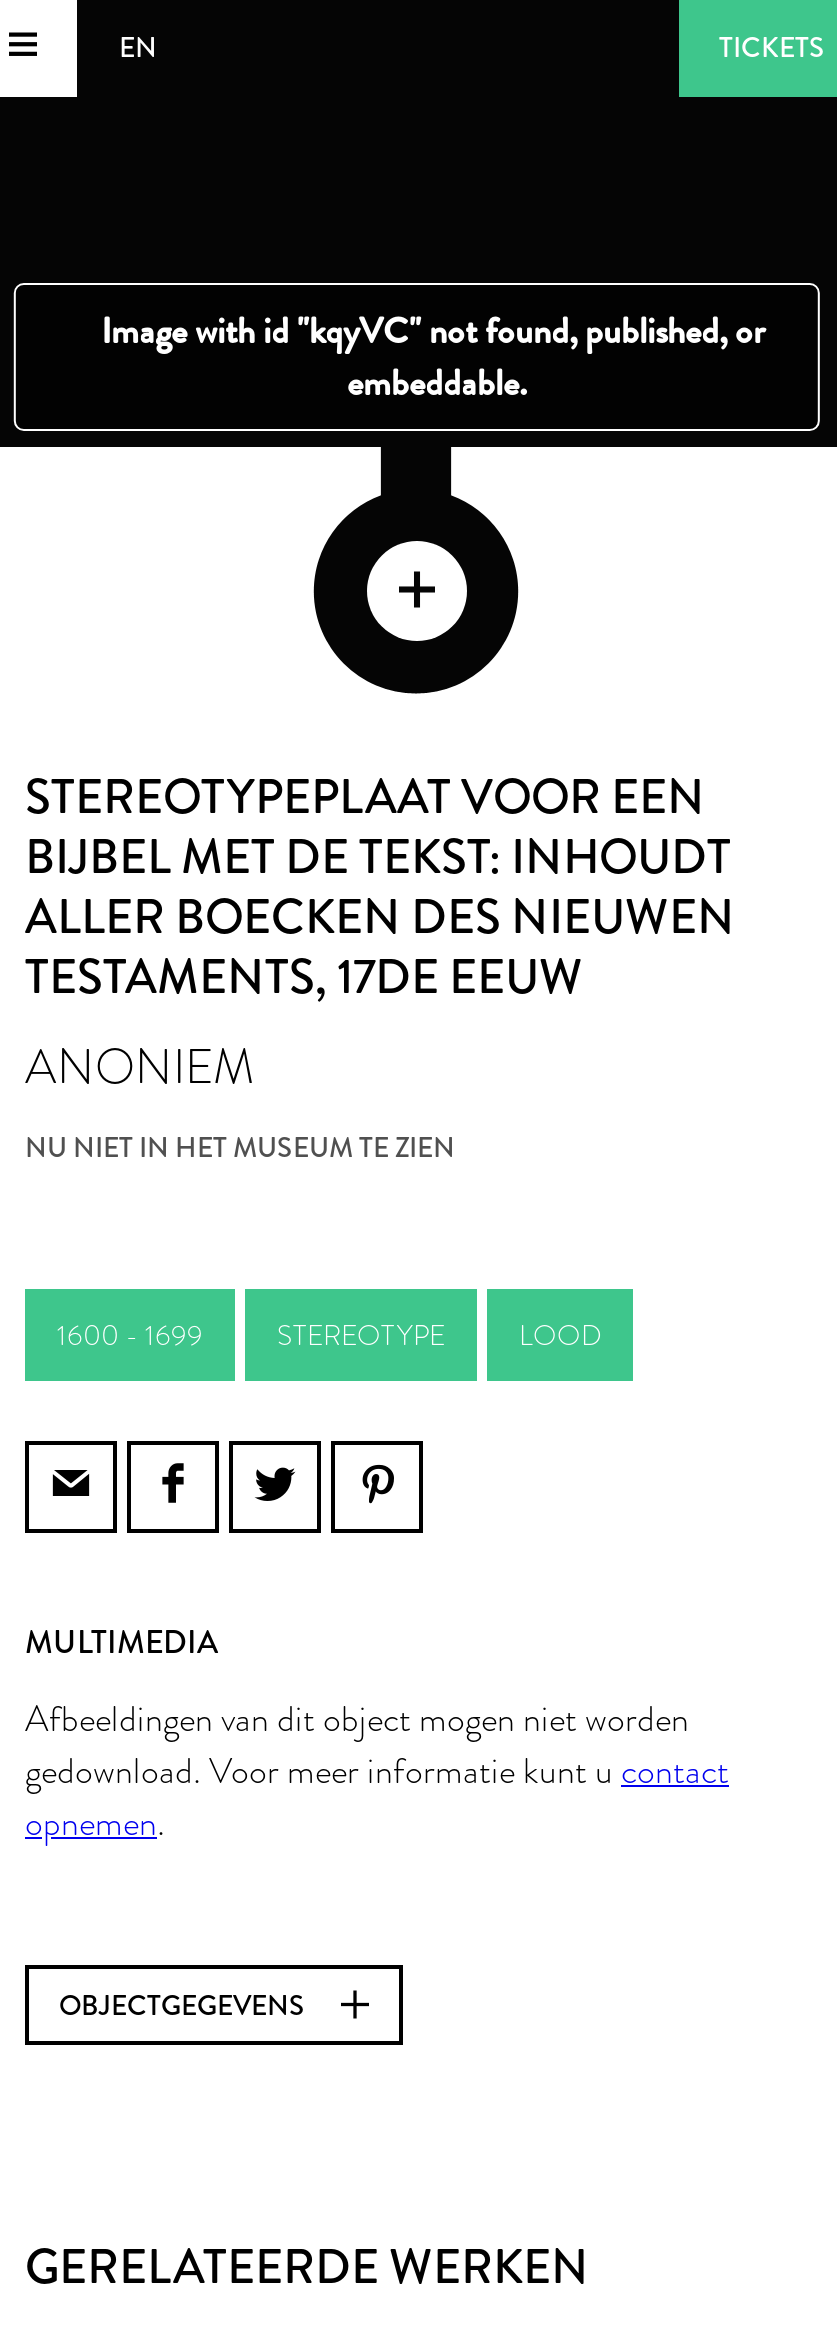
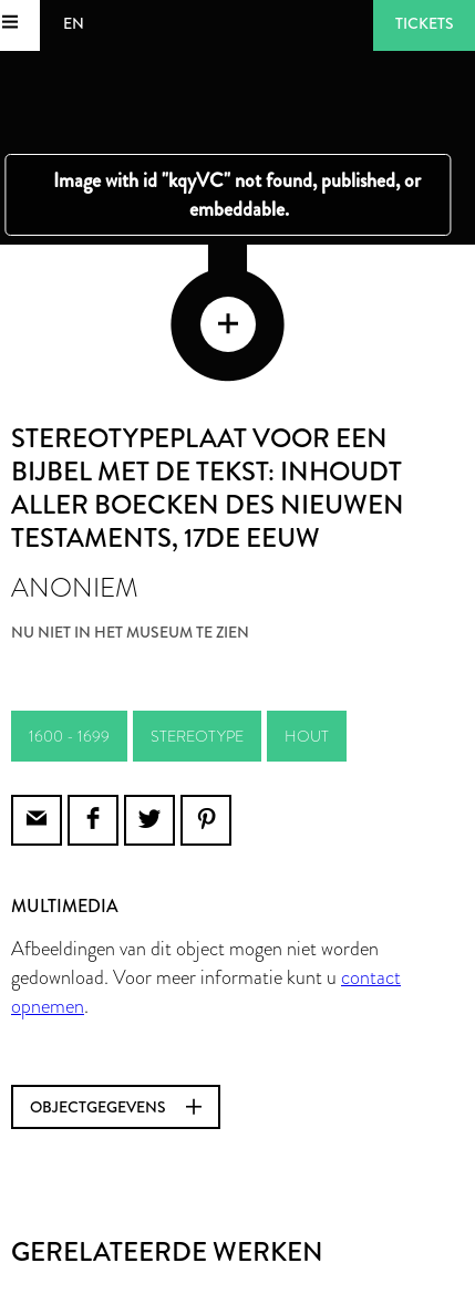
- LOOD
+ HOUT
